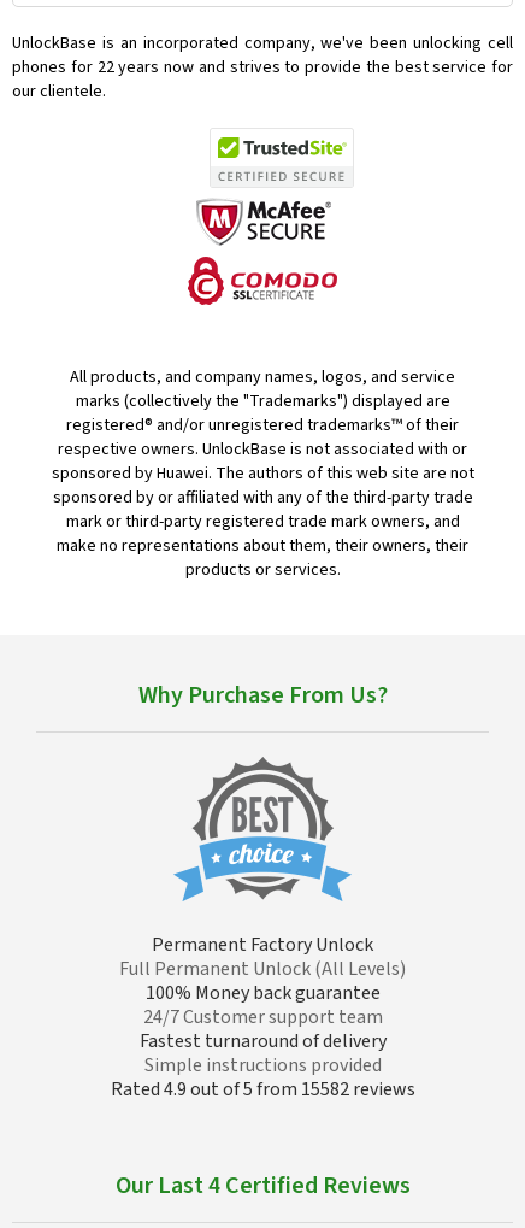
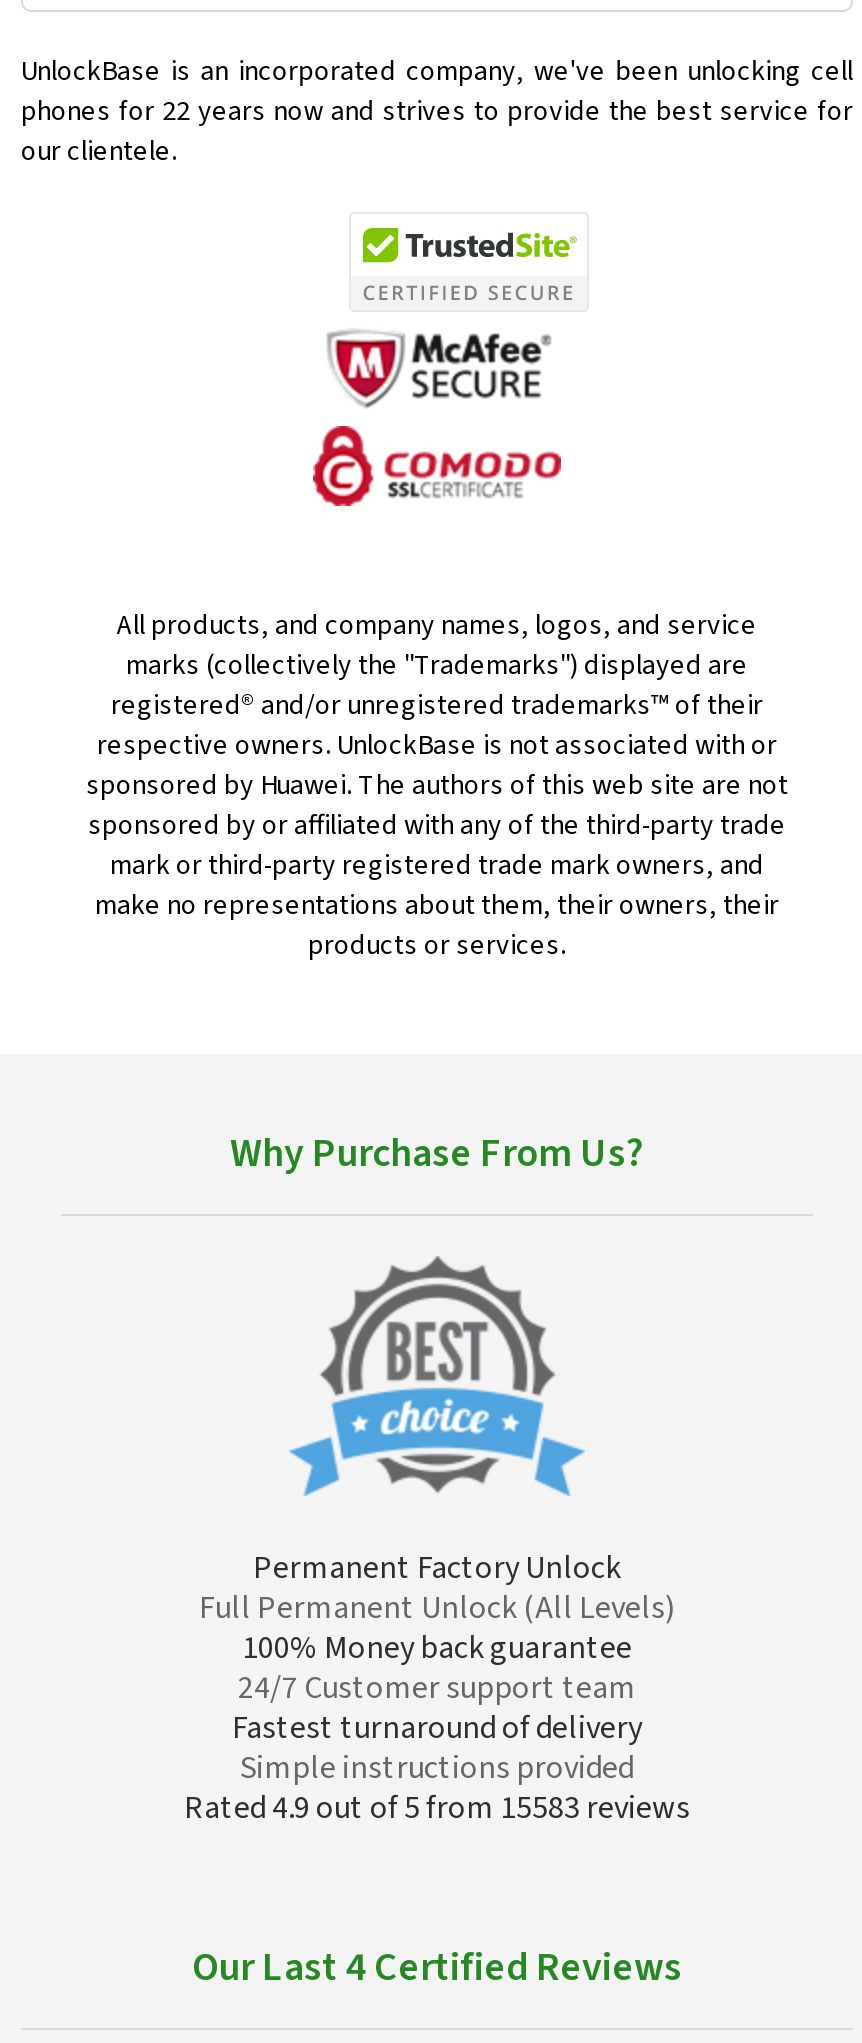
- Rated 4.9 out of 5 from 15582 reviews
+ Rated 4.9 out of 5 from 15583 reviews
